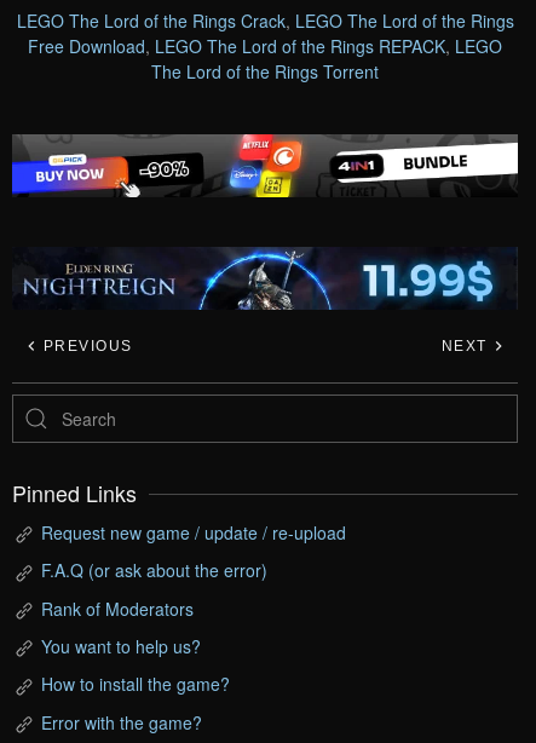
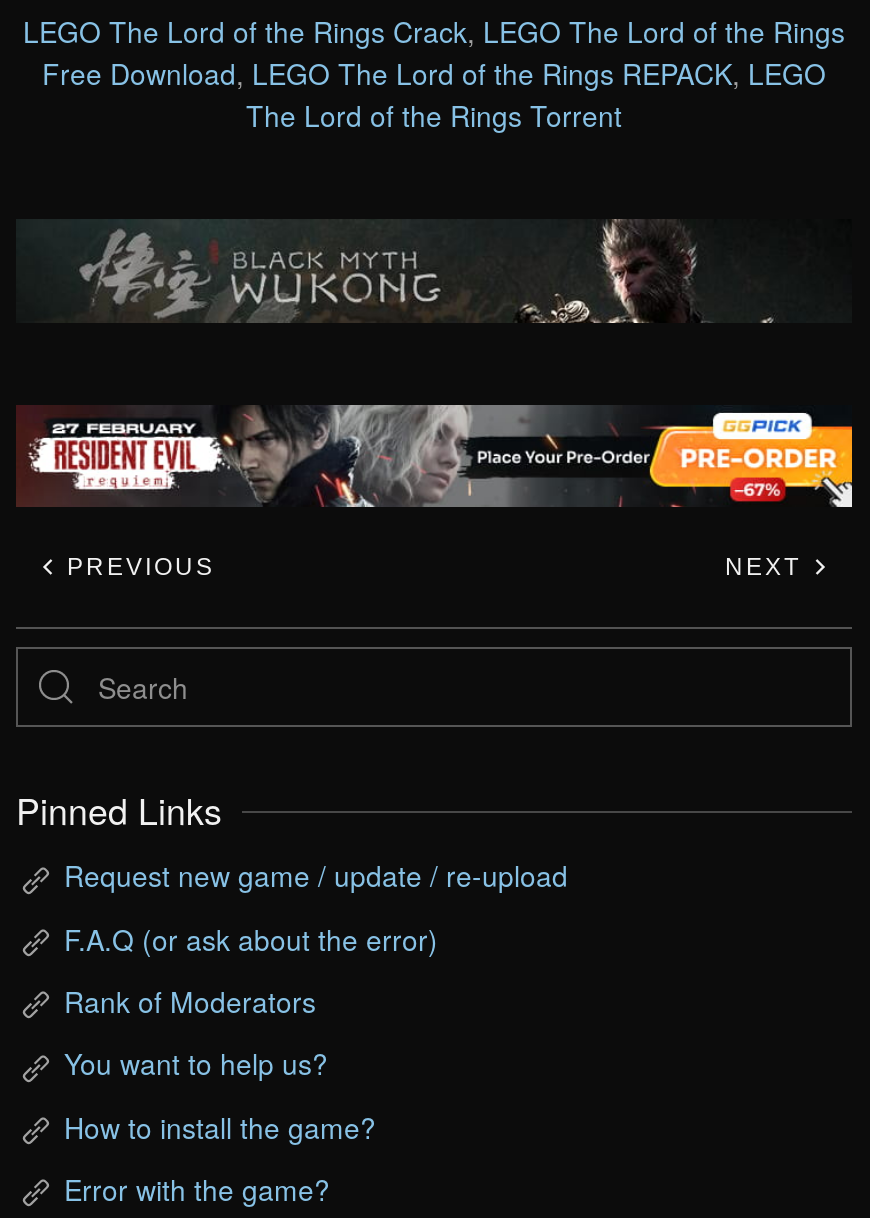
- [image]
+ [image]

- [image]
+ [image]
